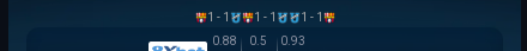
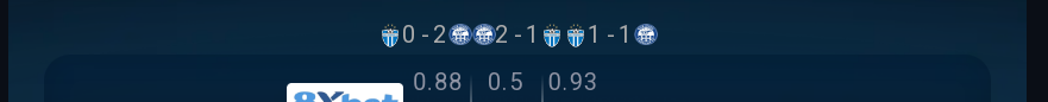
- 1 - 1
- 1 - 1
+ 0 - 2
+ 2 - 1
